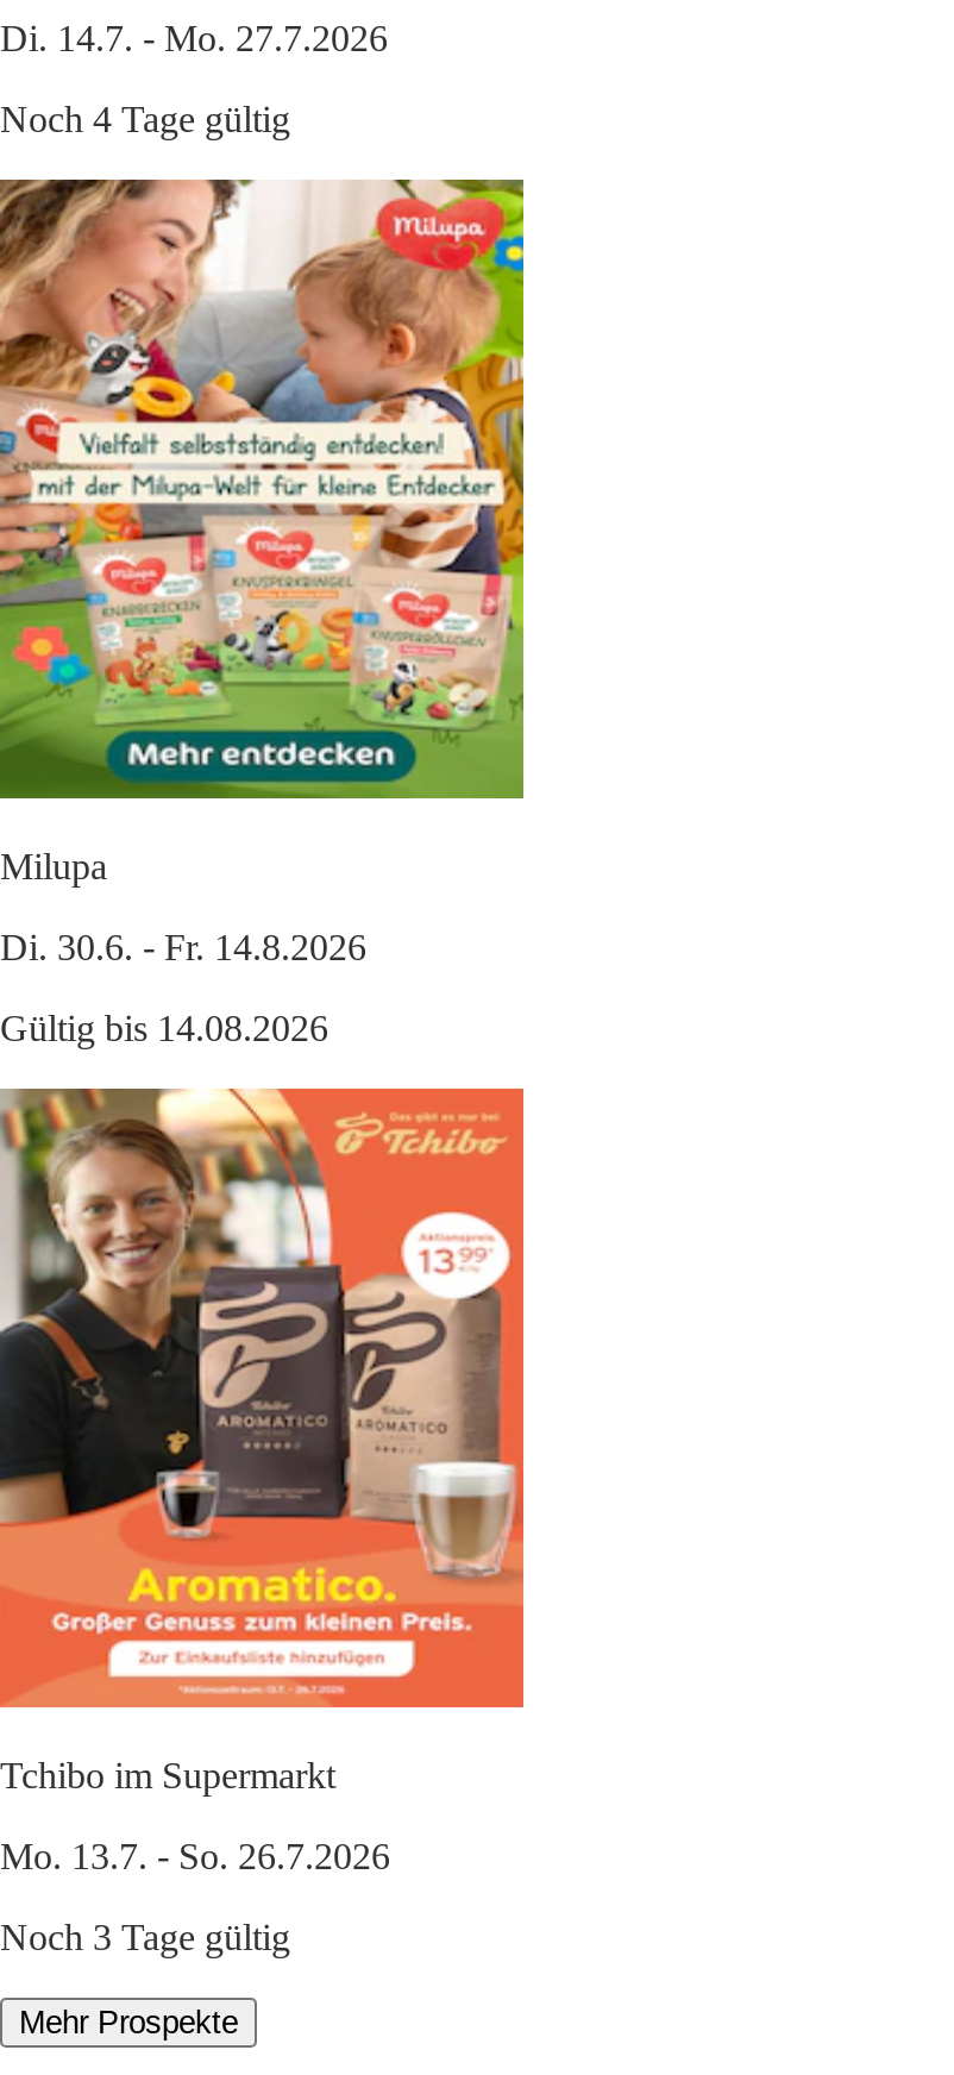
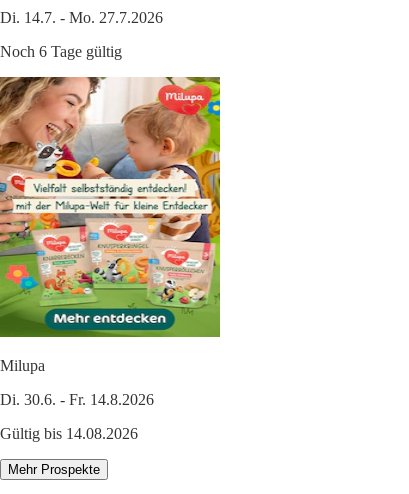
- Noch 4 Tage gültig
+ Noch 6 Tage gültig

- [image]
- Tchibo im Supermarkt
- Mo. 13.7. - So. 26.7.2026
- Noch 3 Tage gültig
